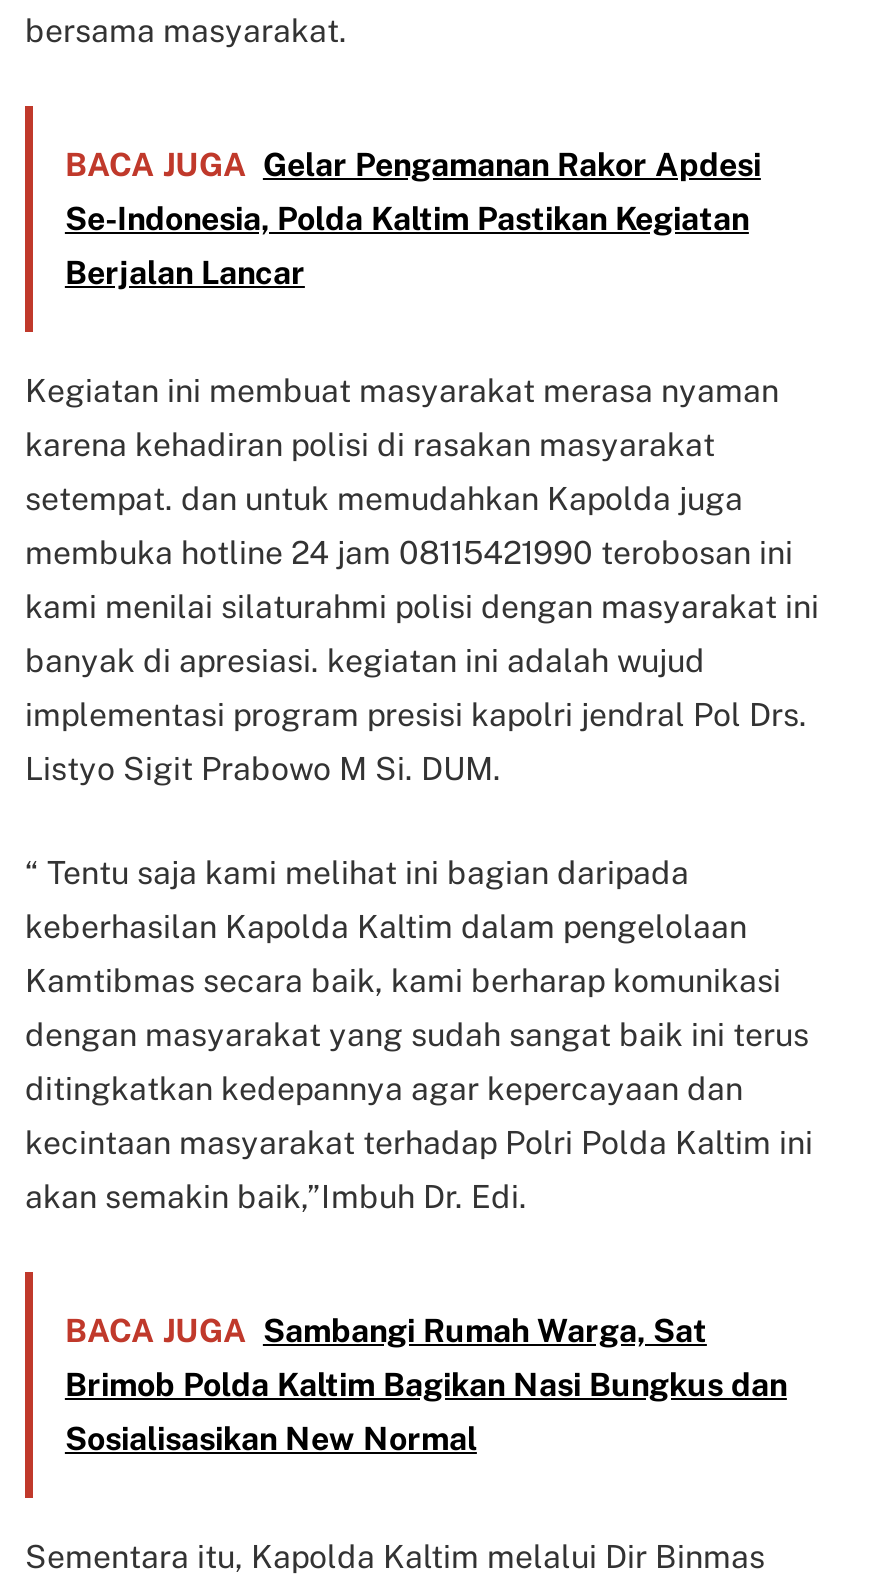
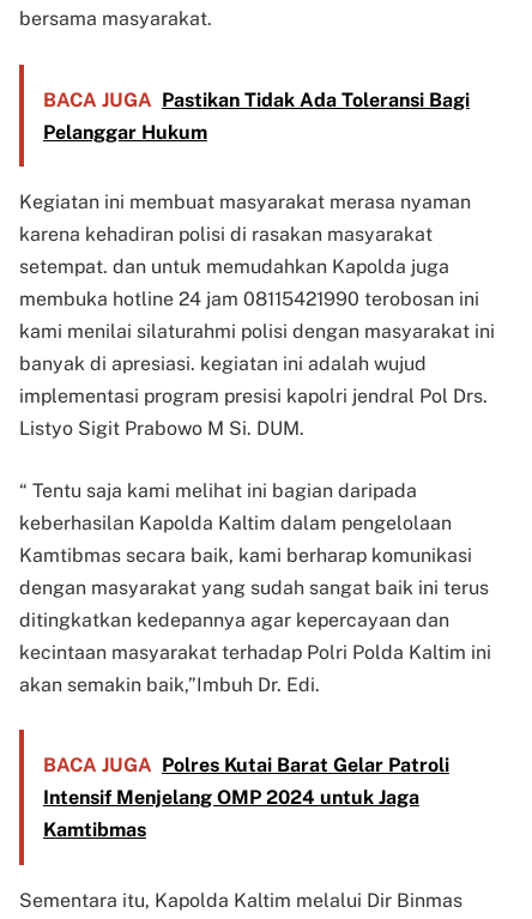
- BACA JUGA Gelar Pengamanan Rakor Apdesi
- Se-Indonesia, Polda Kaltim Pastikan Kegiatan
- Berjalan Lancar
+ BACA JUGA Pastikan Tidak Ada Toleransi Bagi
+ Pelanggar Hukum

- BACA JUGA Sambangi Rumah Warga, Sat
- Brimob Polda Kaltim Bagikan Nasi Bungkus dan
- Sosialisasikan New Normal
+ BACA JUGA Polres Kutai Barat Gelar Patroli
+ Intensif Menjelang OMP 2024 untuk Jaga
+ Kamtibmas
